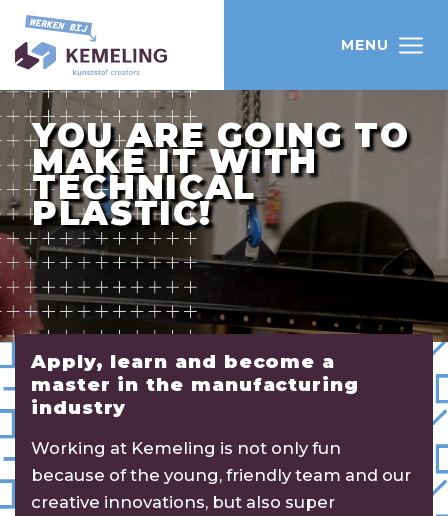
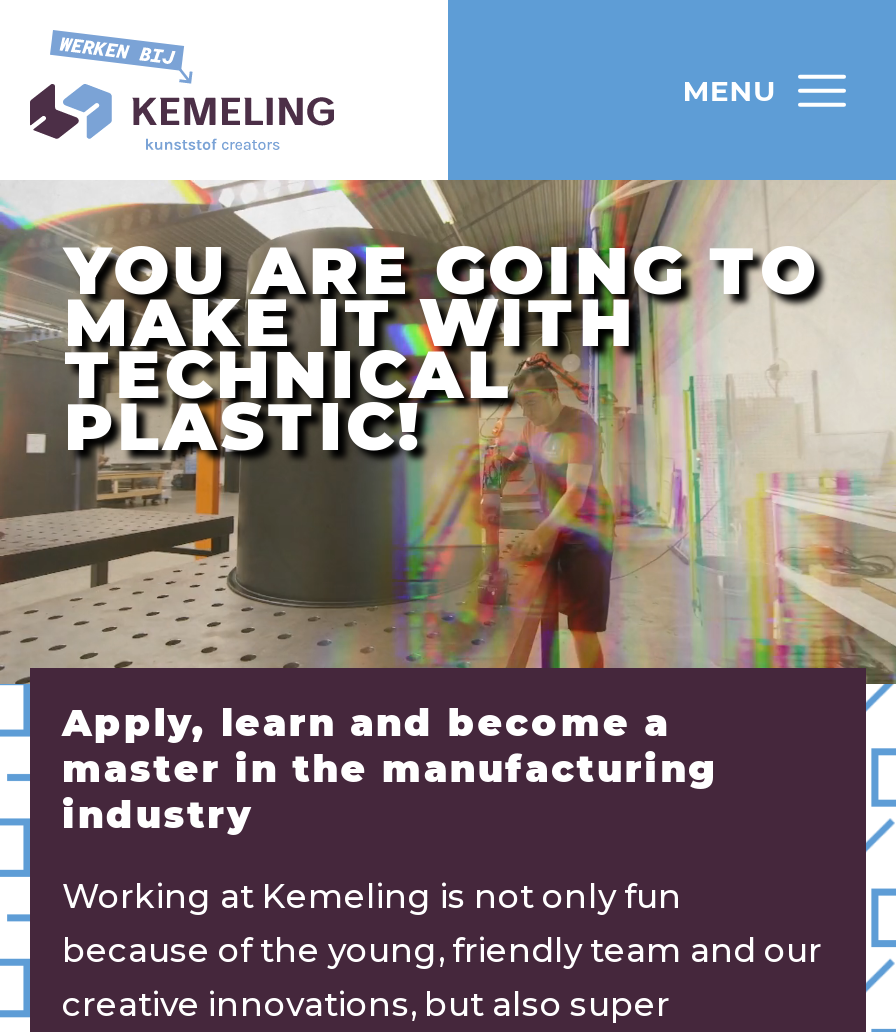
- [image]
+ [image]
